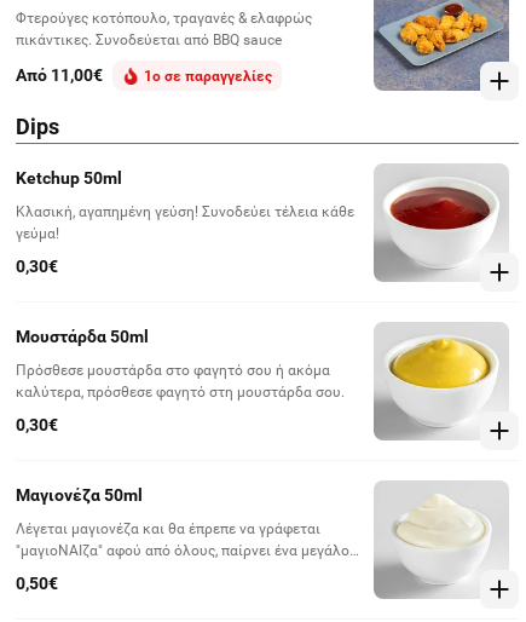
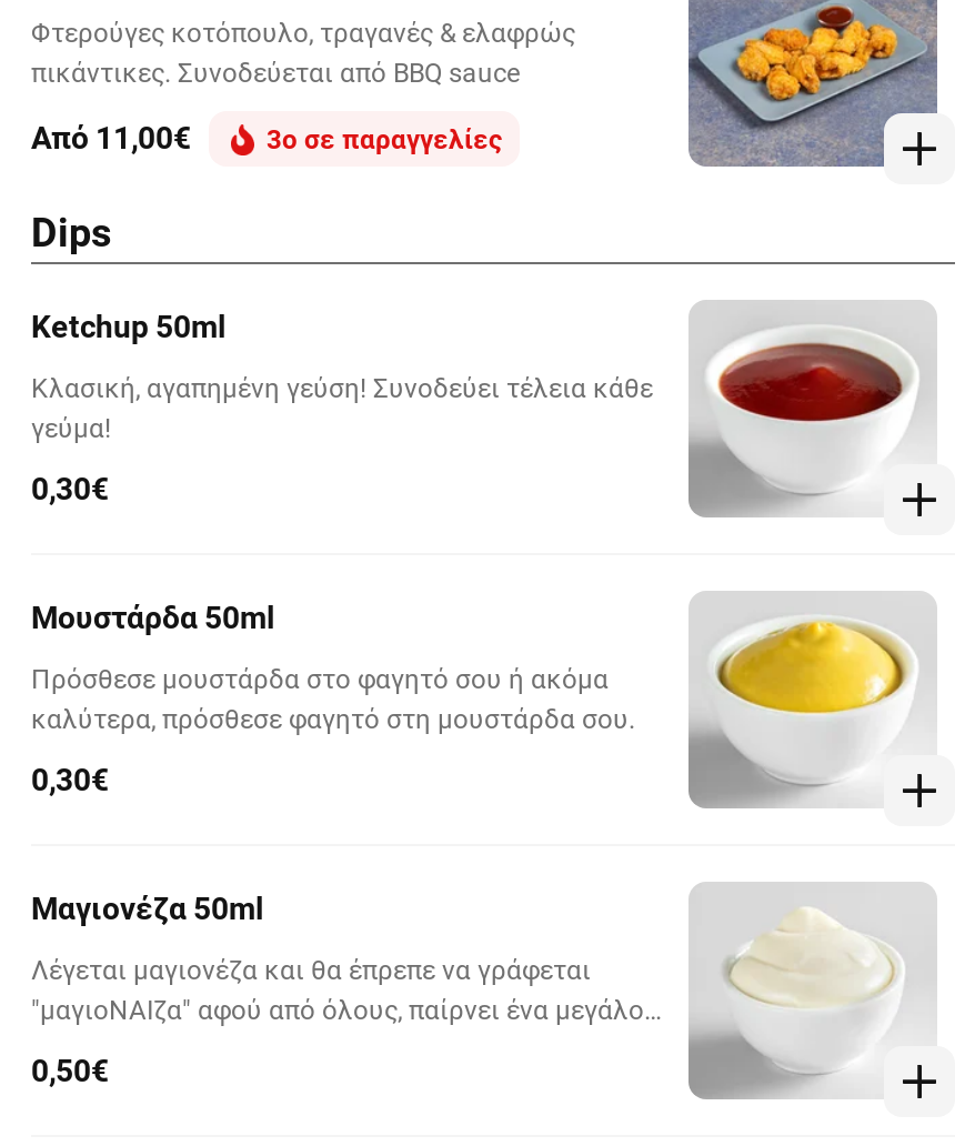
- 1ο σε παραγγελίες
+ 3ο σε παραγγελίες
